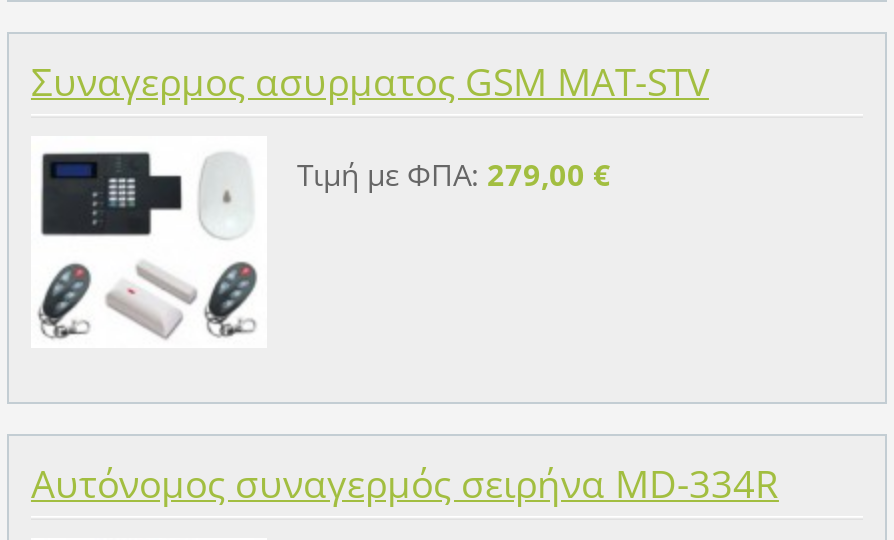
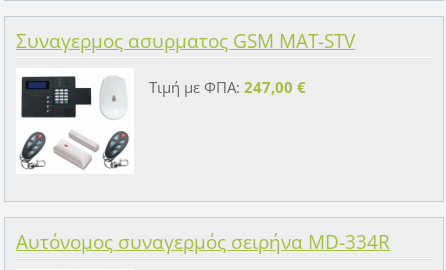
- Τιμή με ΦΠΑ: 279,00 €
+ Τιμή με ΦΠΑ: 247,00 €
